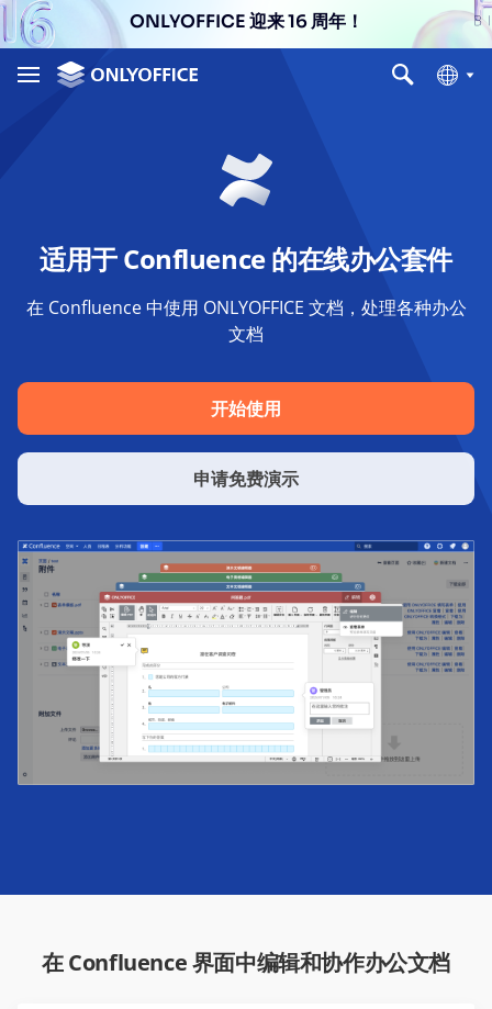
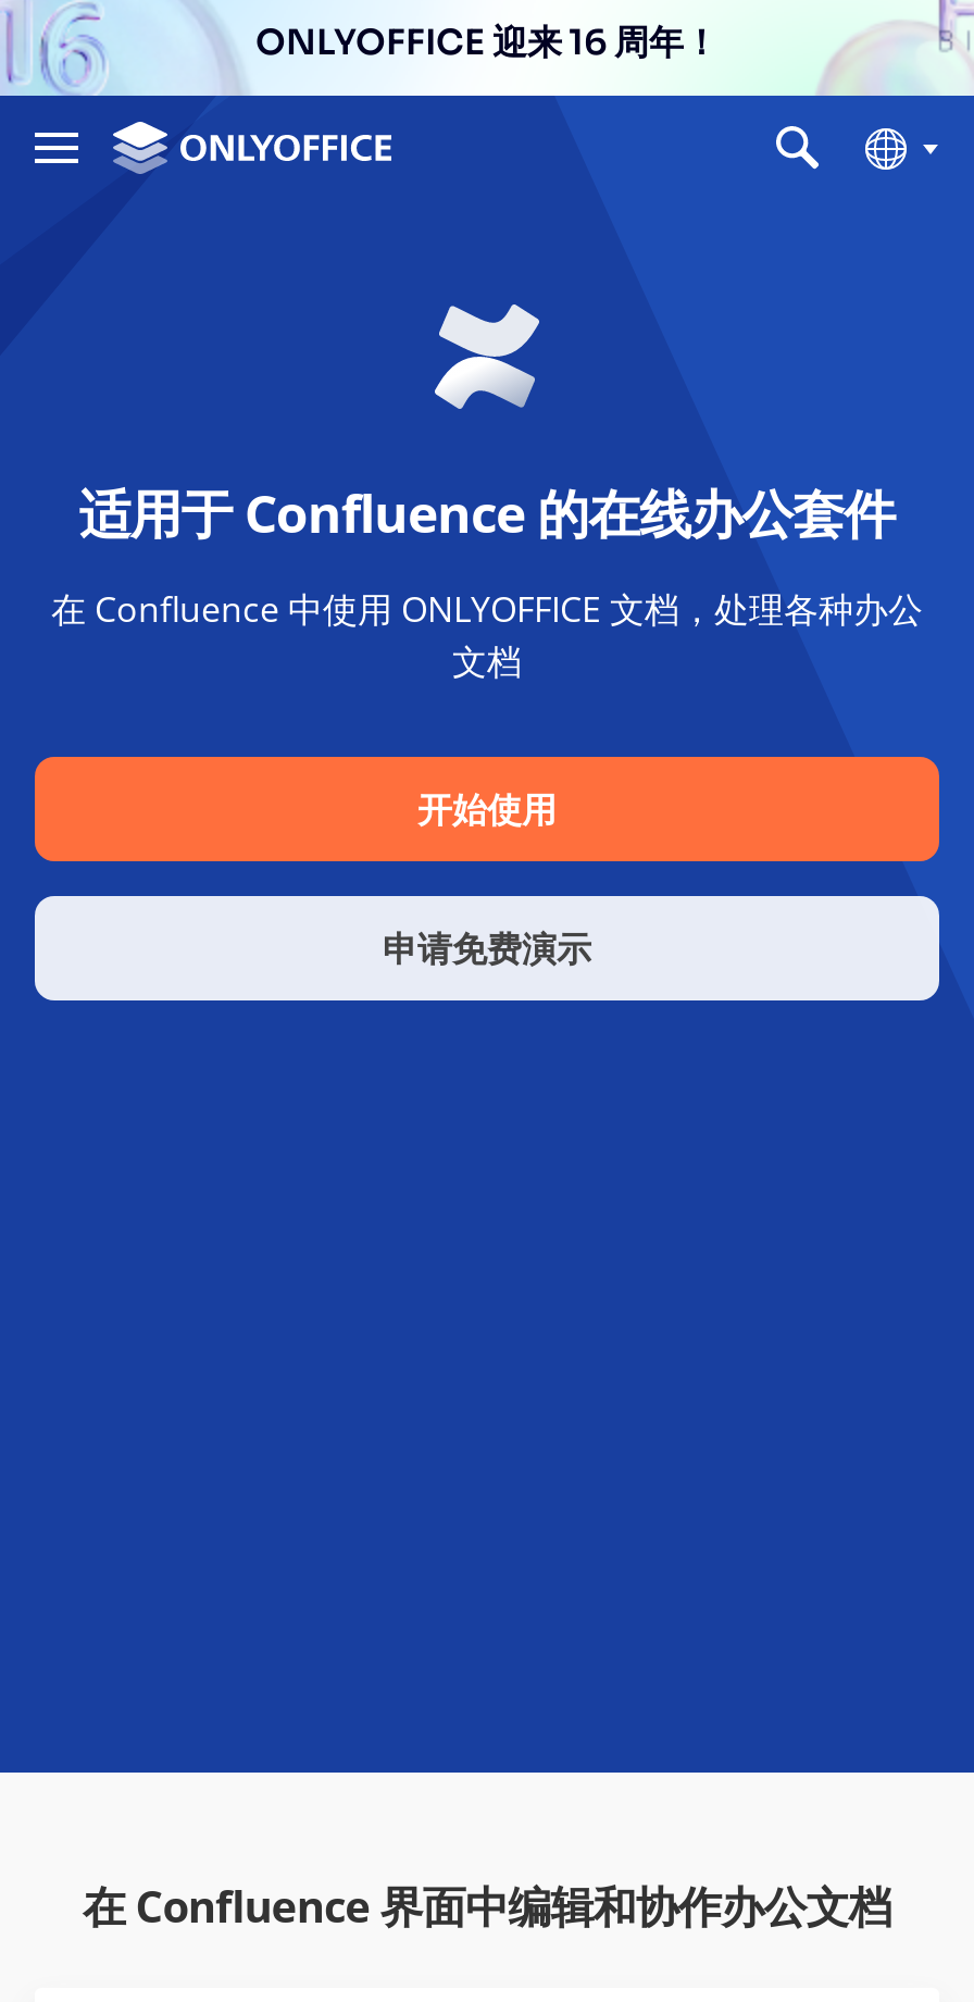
- [image]
